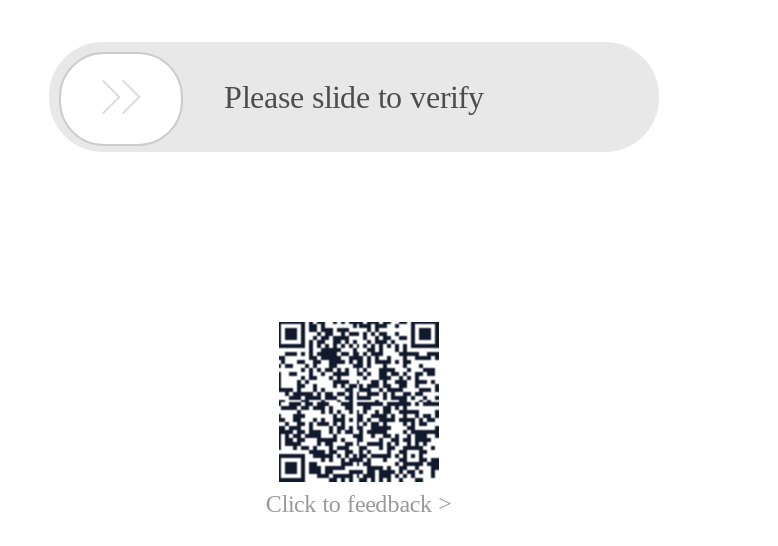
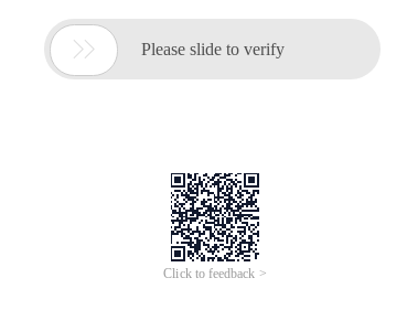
- [image]
+ [image]
